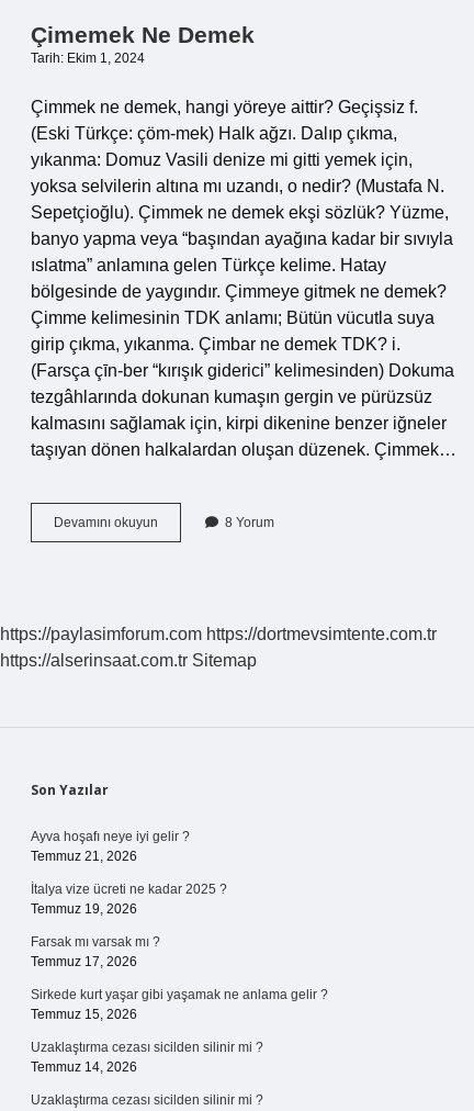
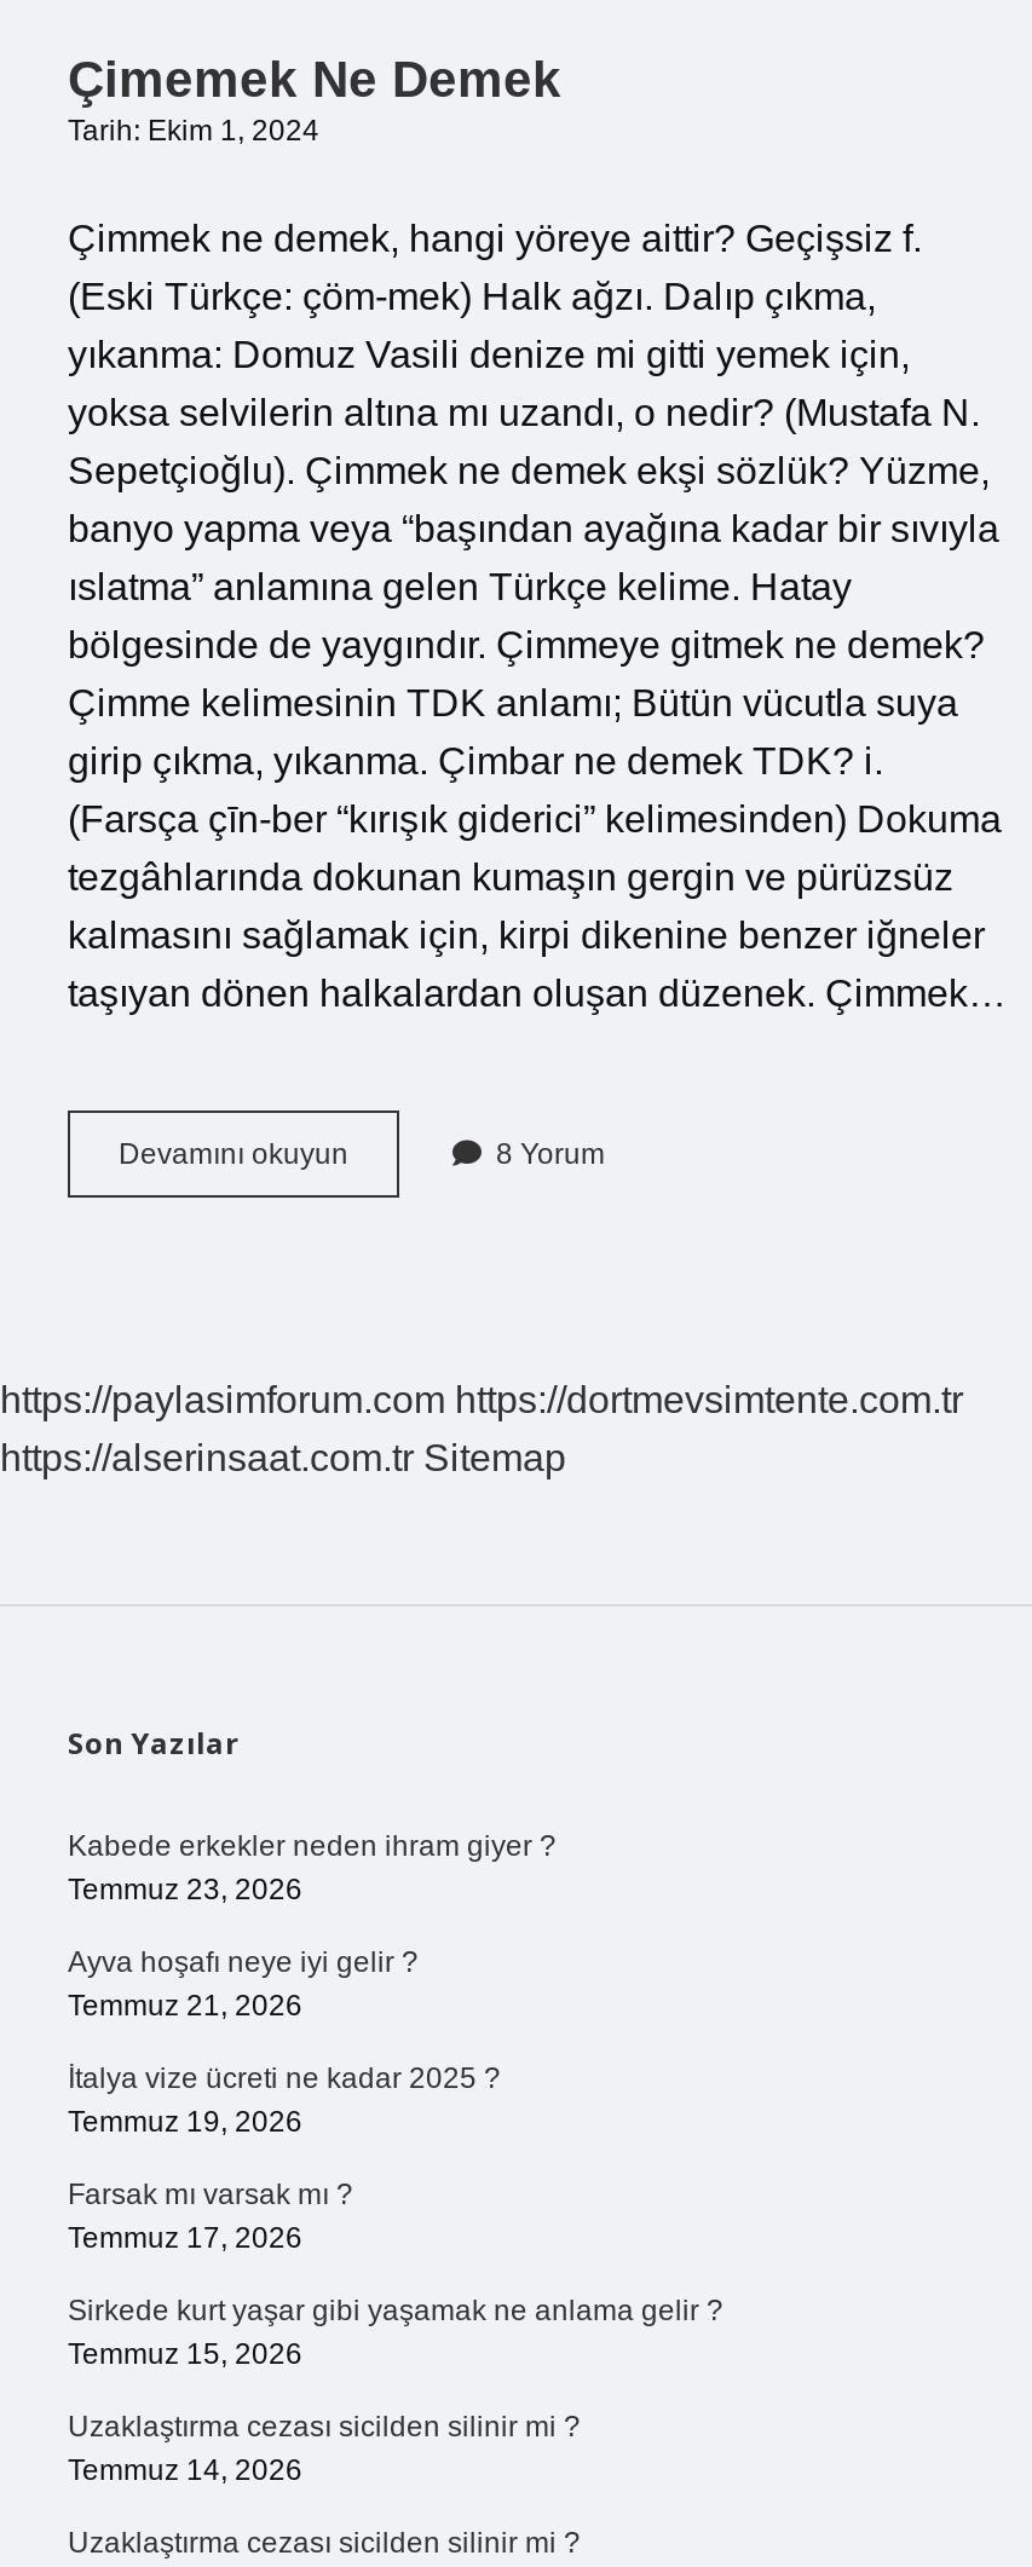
+ Kabede erkekler neden ihram giyer ?
+ Temmuz 23, 2026
